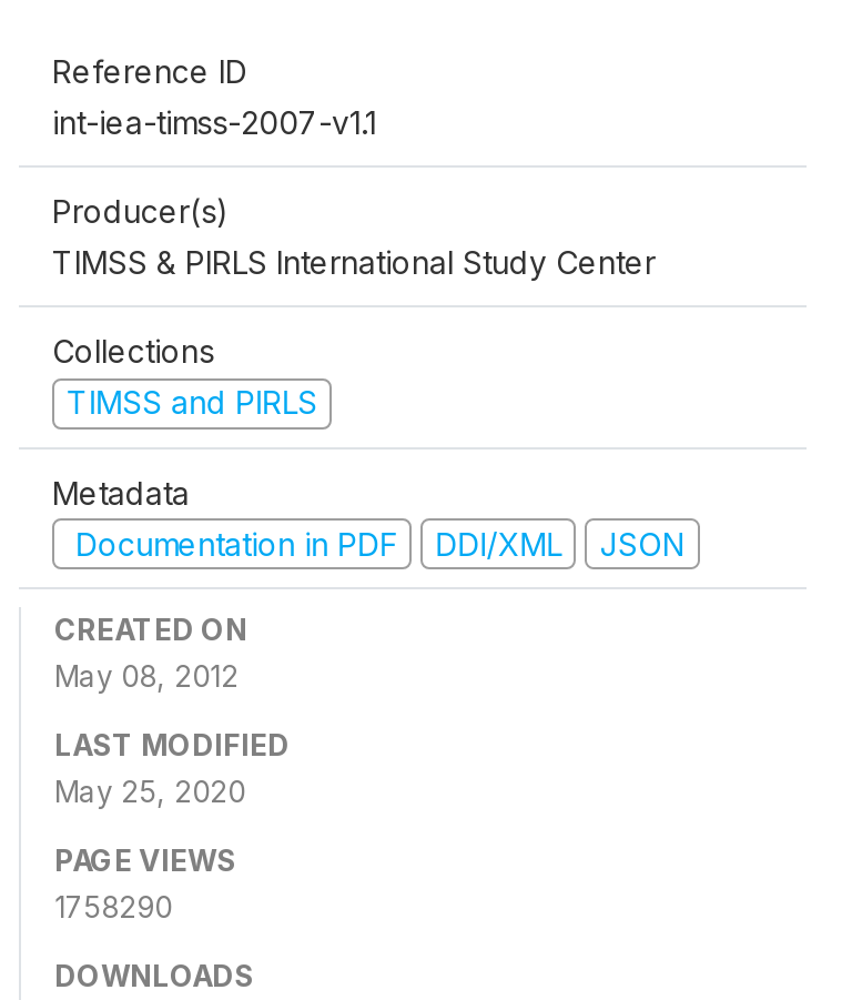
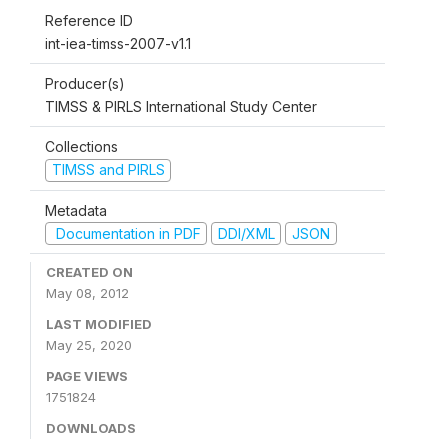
- 1758290
+ 1751824
